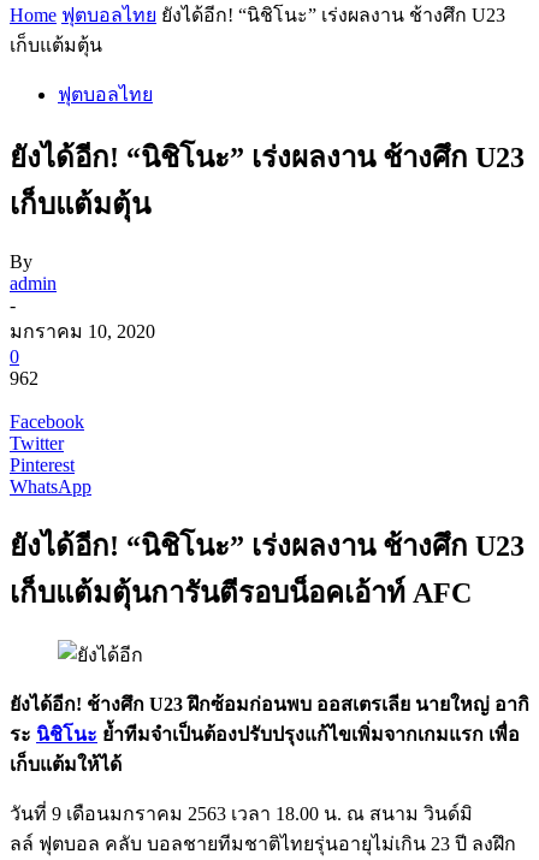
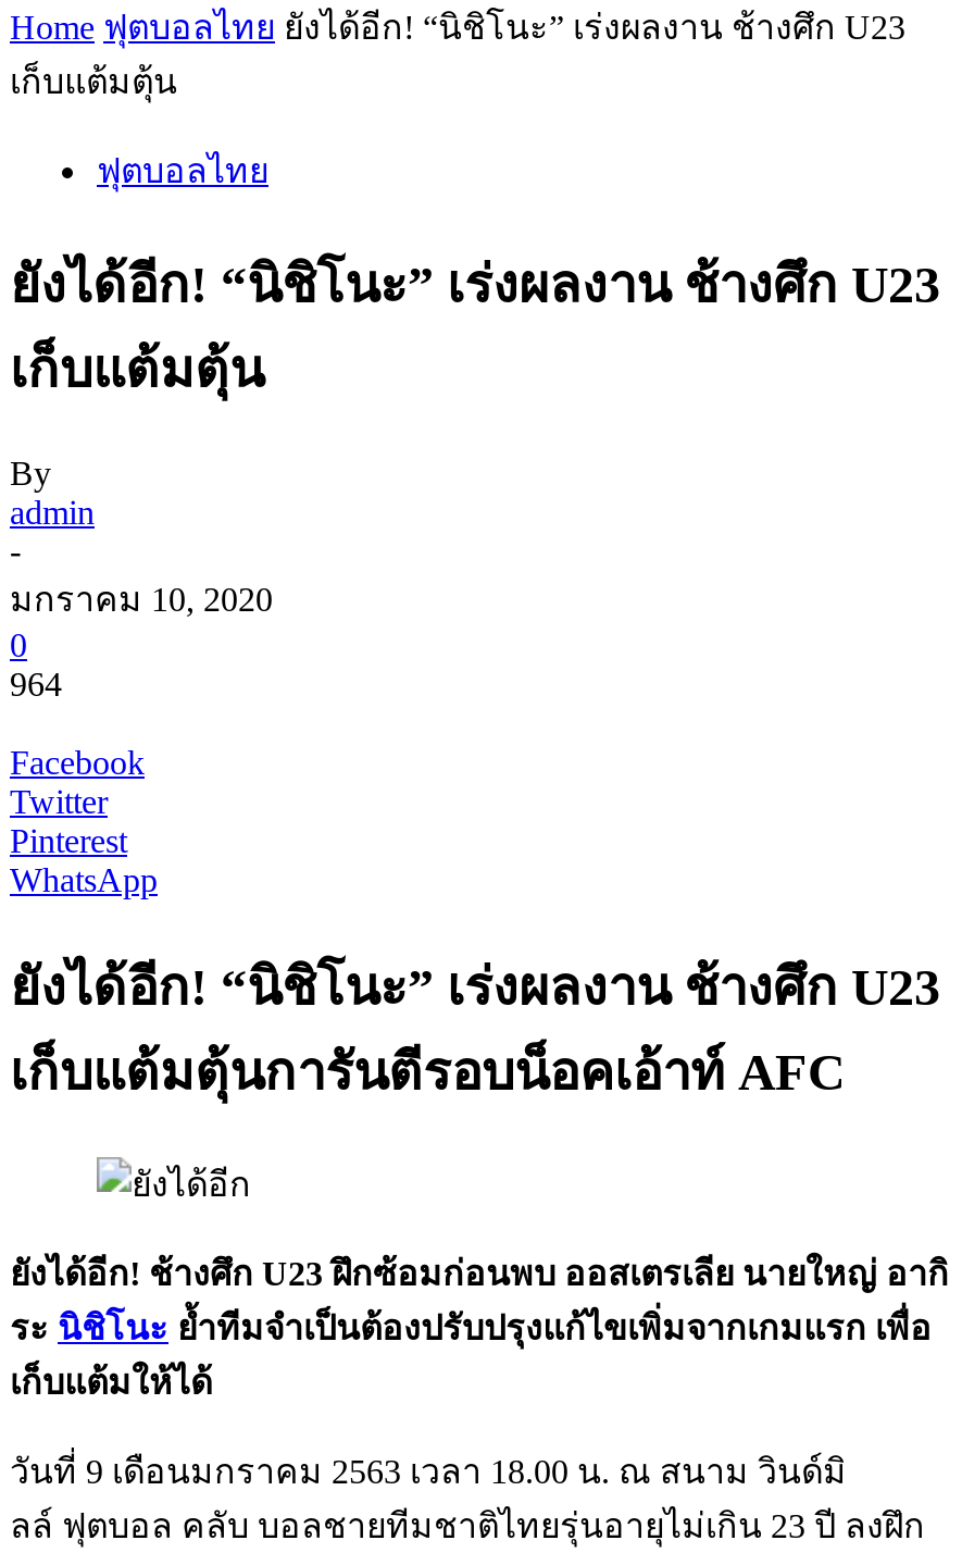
- 962
+ 964
